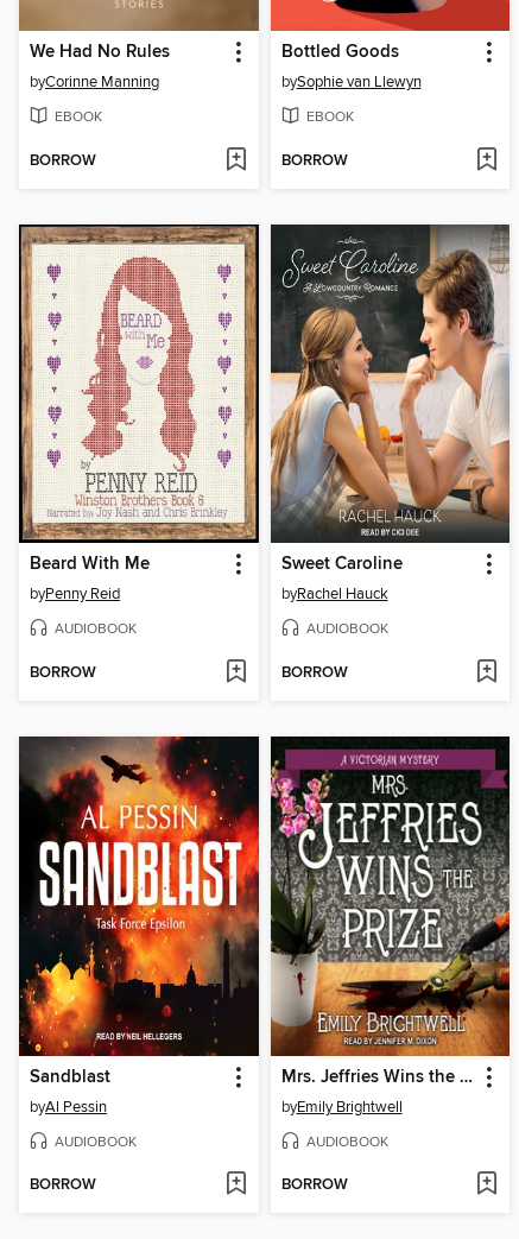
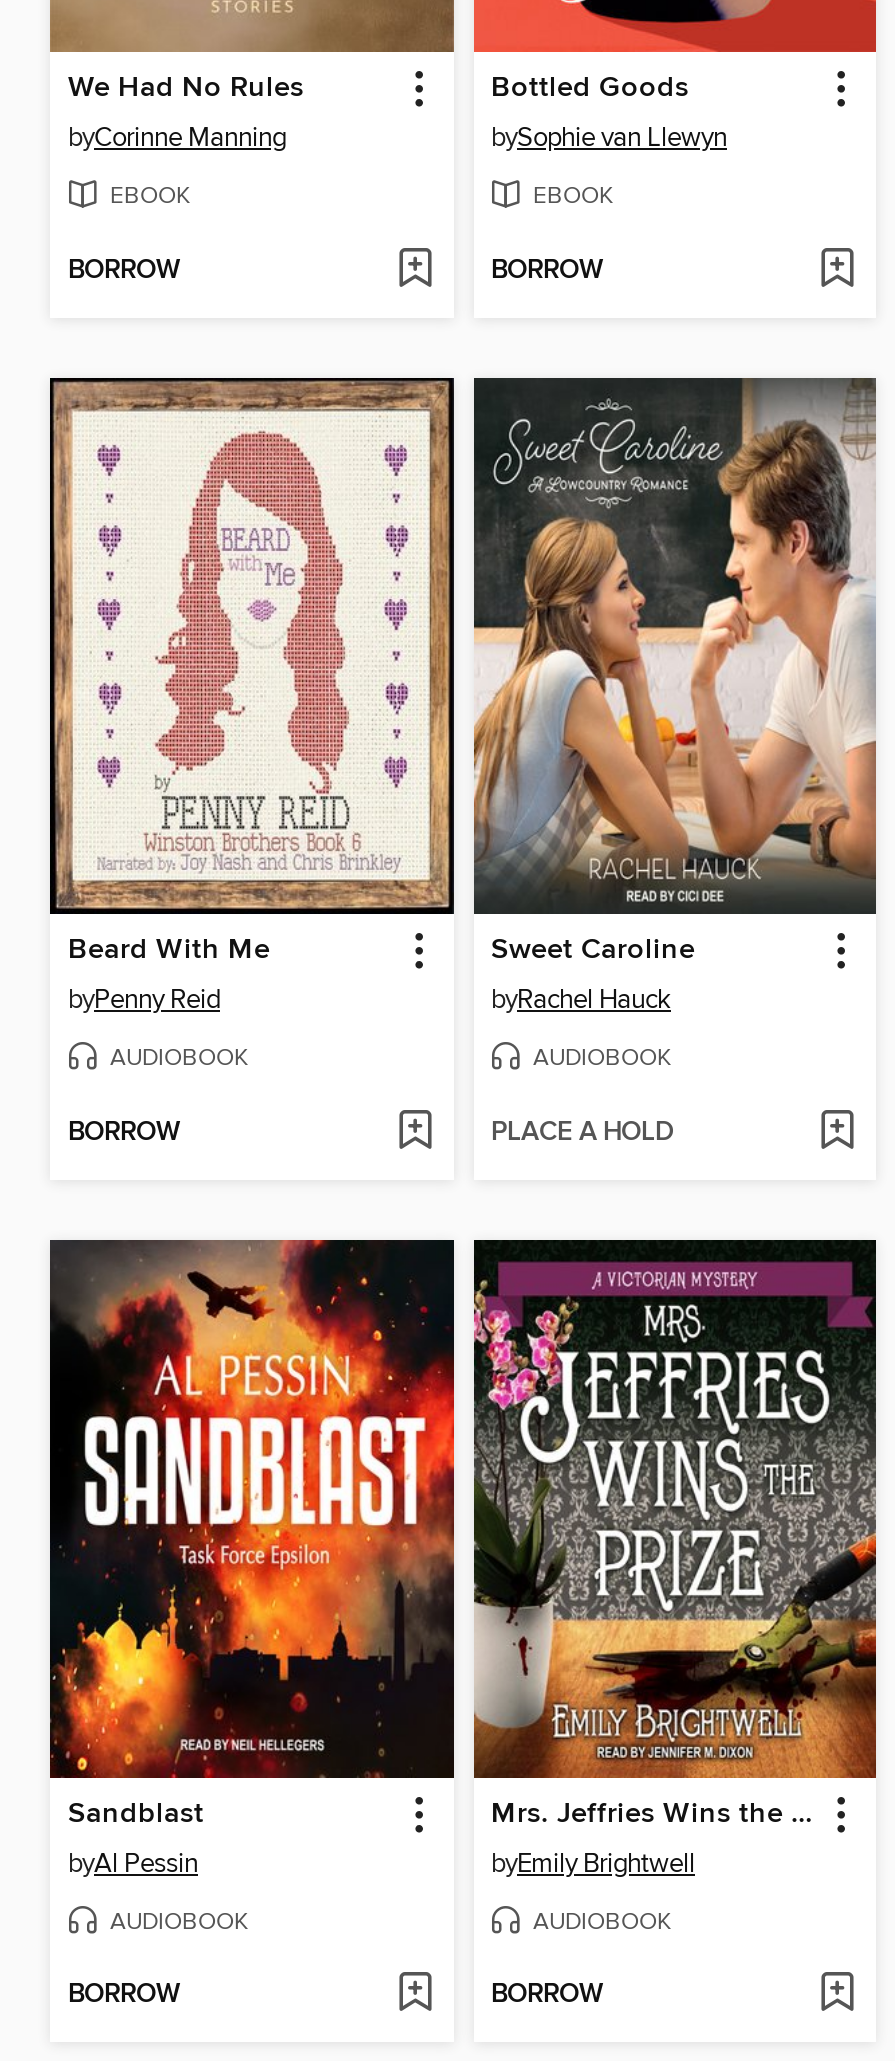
- BORROW
+ PLACE A HOLD
